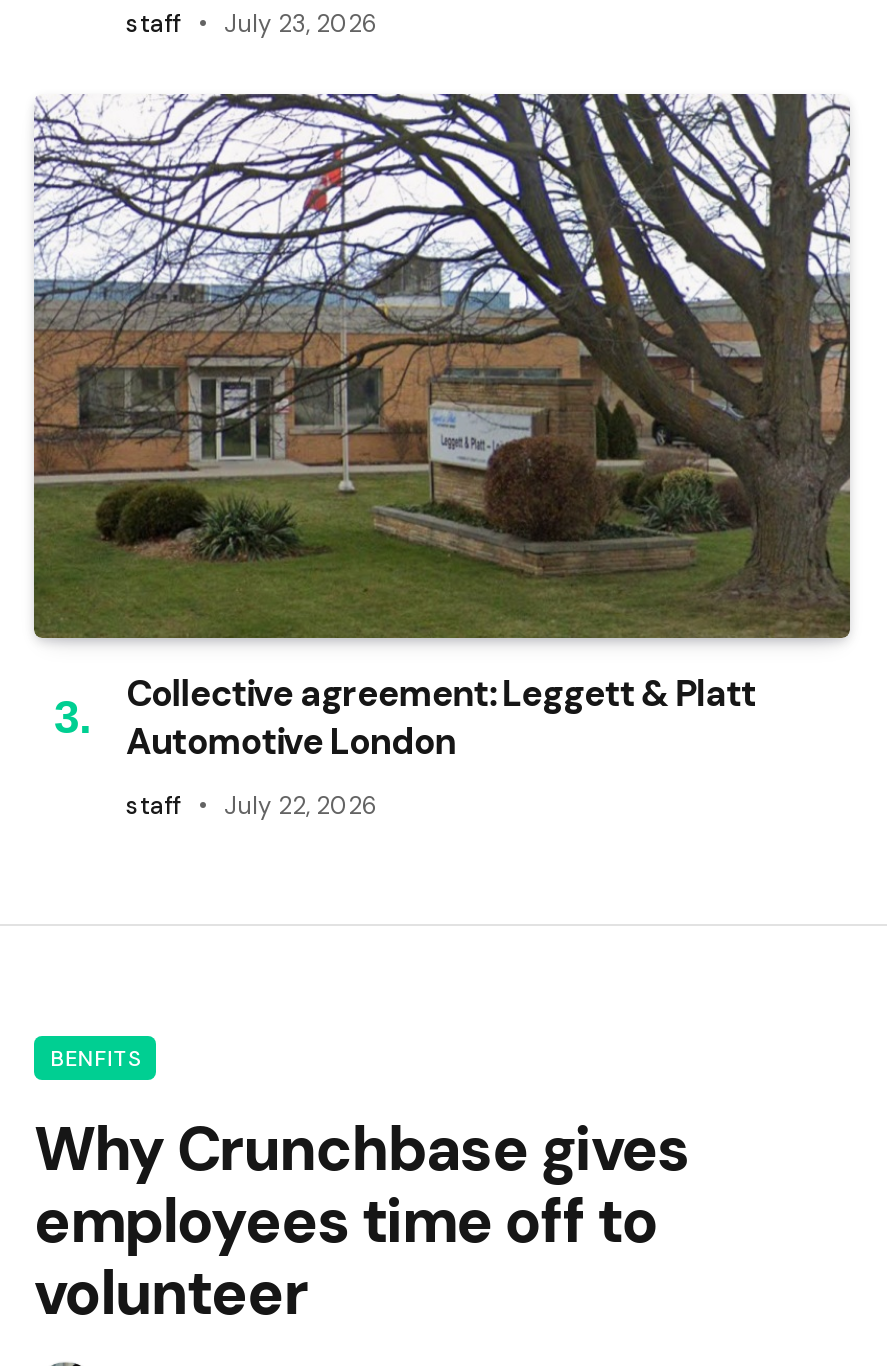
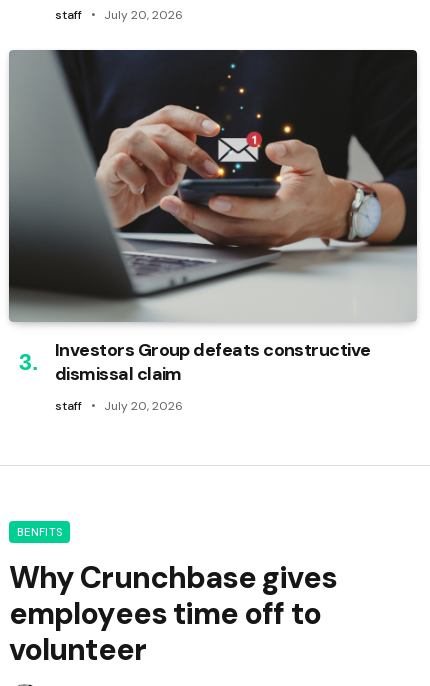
- staff July 23, 2026
+ staff July 20, 2026

- [image]
- Collective agreement: Leggett & Platt
- Automotive London
+ [image]
+ Investors Group defeats constructive
+ dismissal claim

- staff July 22, 2026
+ staff July 20, 2026
